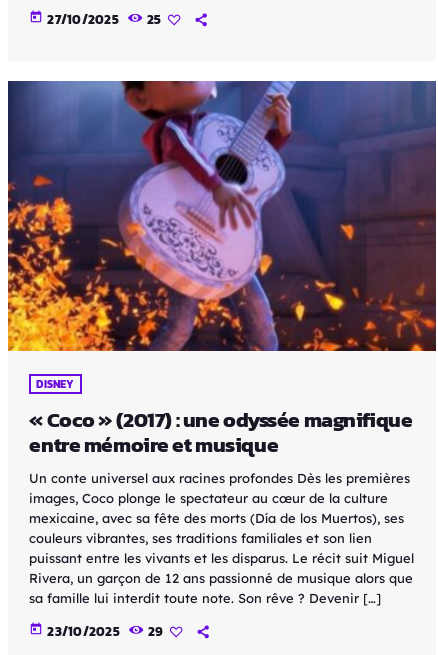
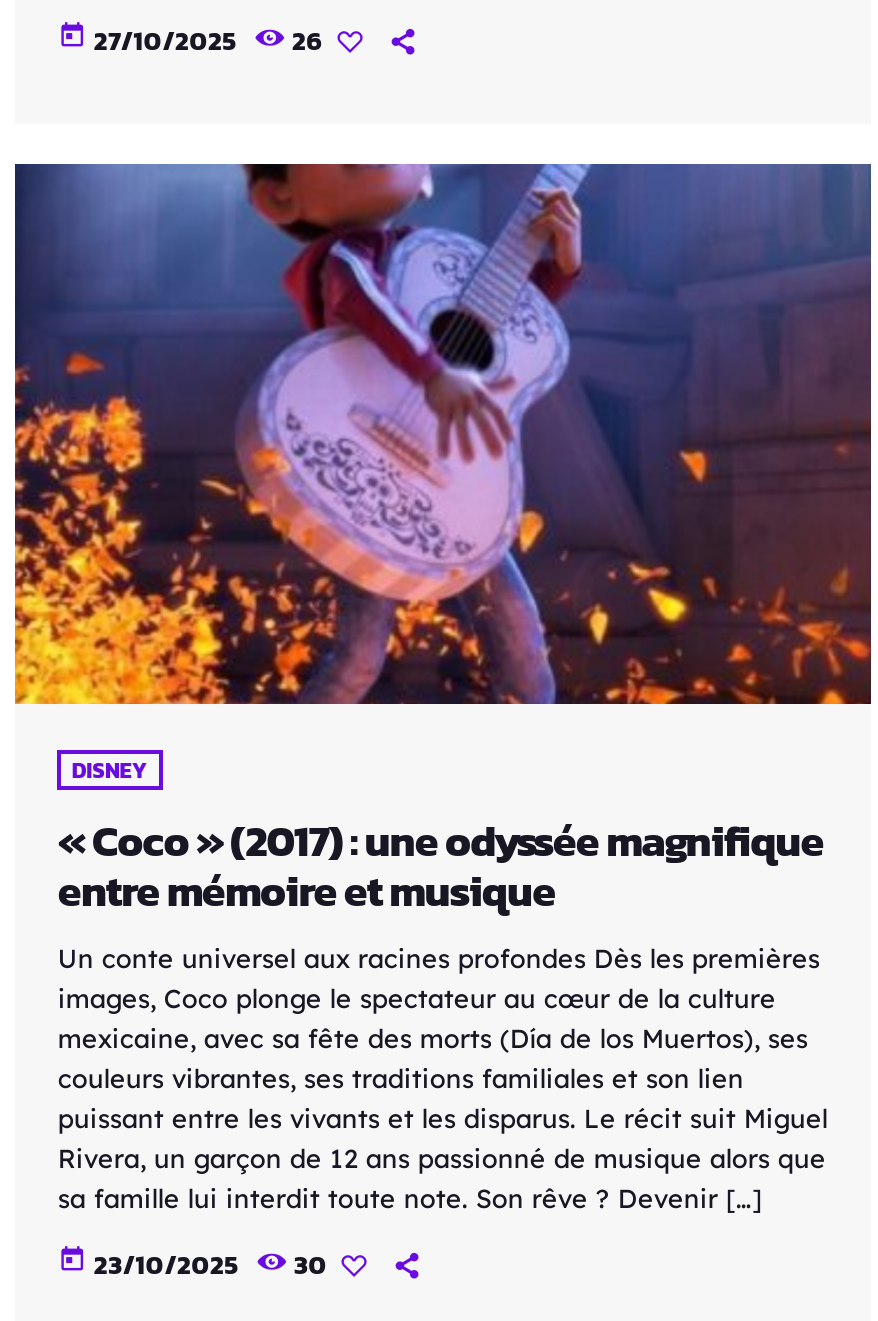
- 25
+ 26

- 29
+ 30
